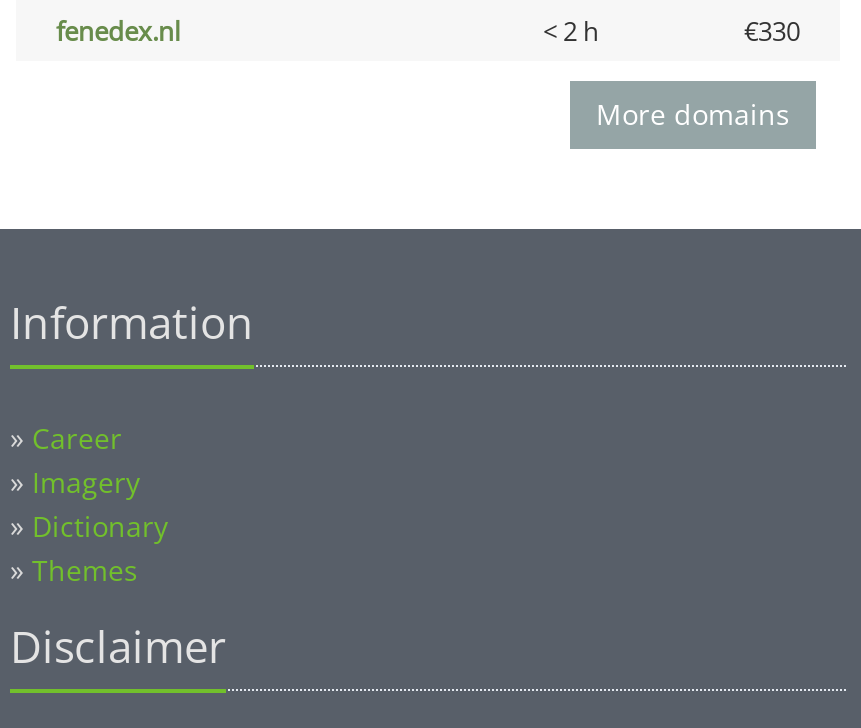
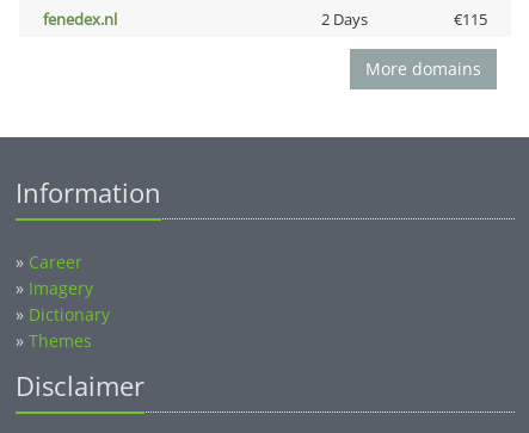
- < 2 h
- €330
+ 2 Days
+ €115
